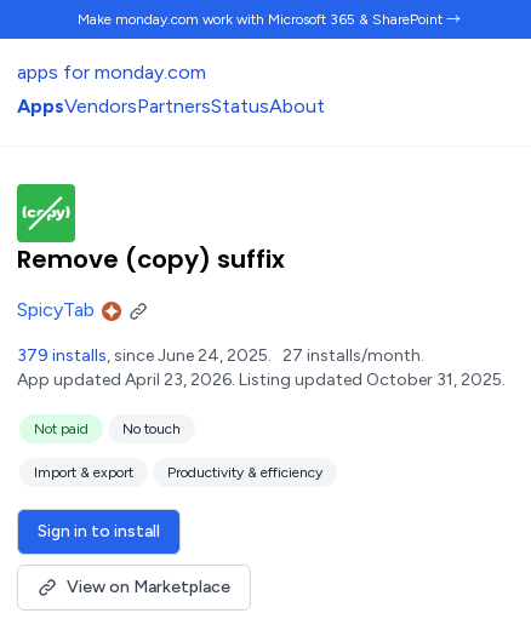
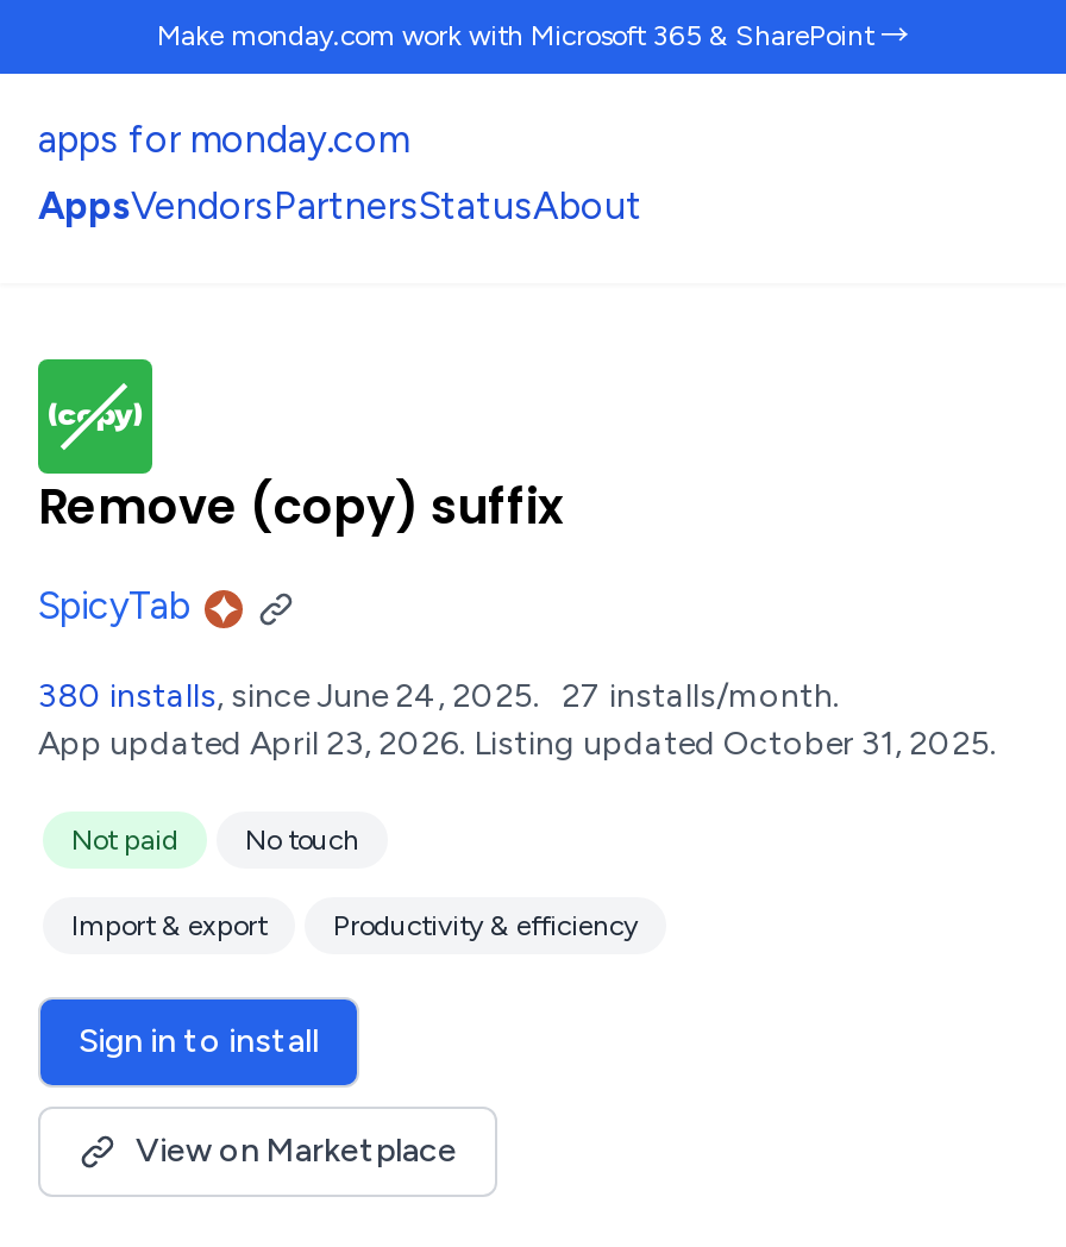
- 379 installs, since June 24, 2025. 27 installs/month.
+ 380 installs, since June 24, 2025. 27 installs/month.
